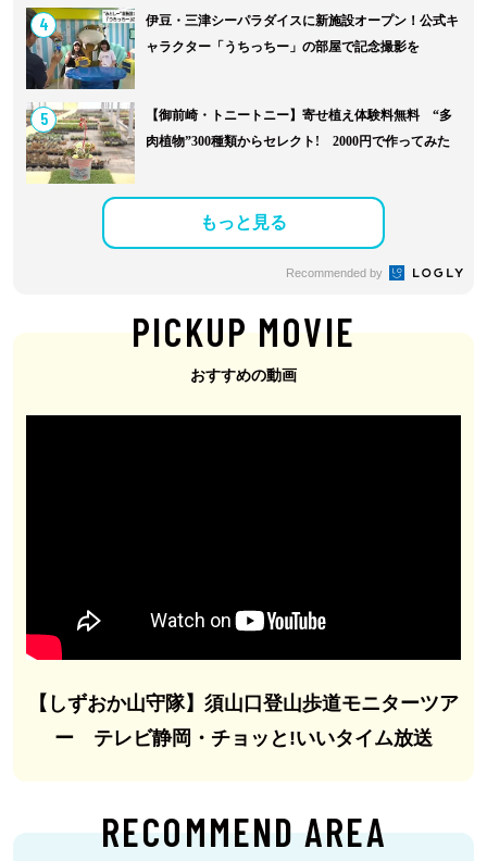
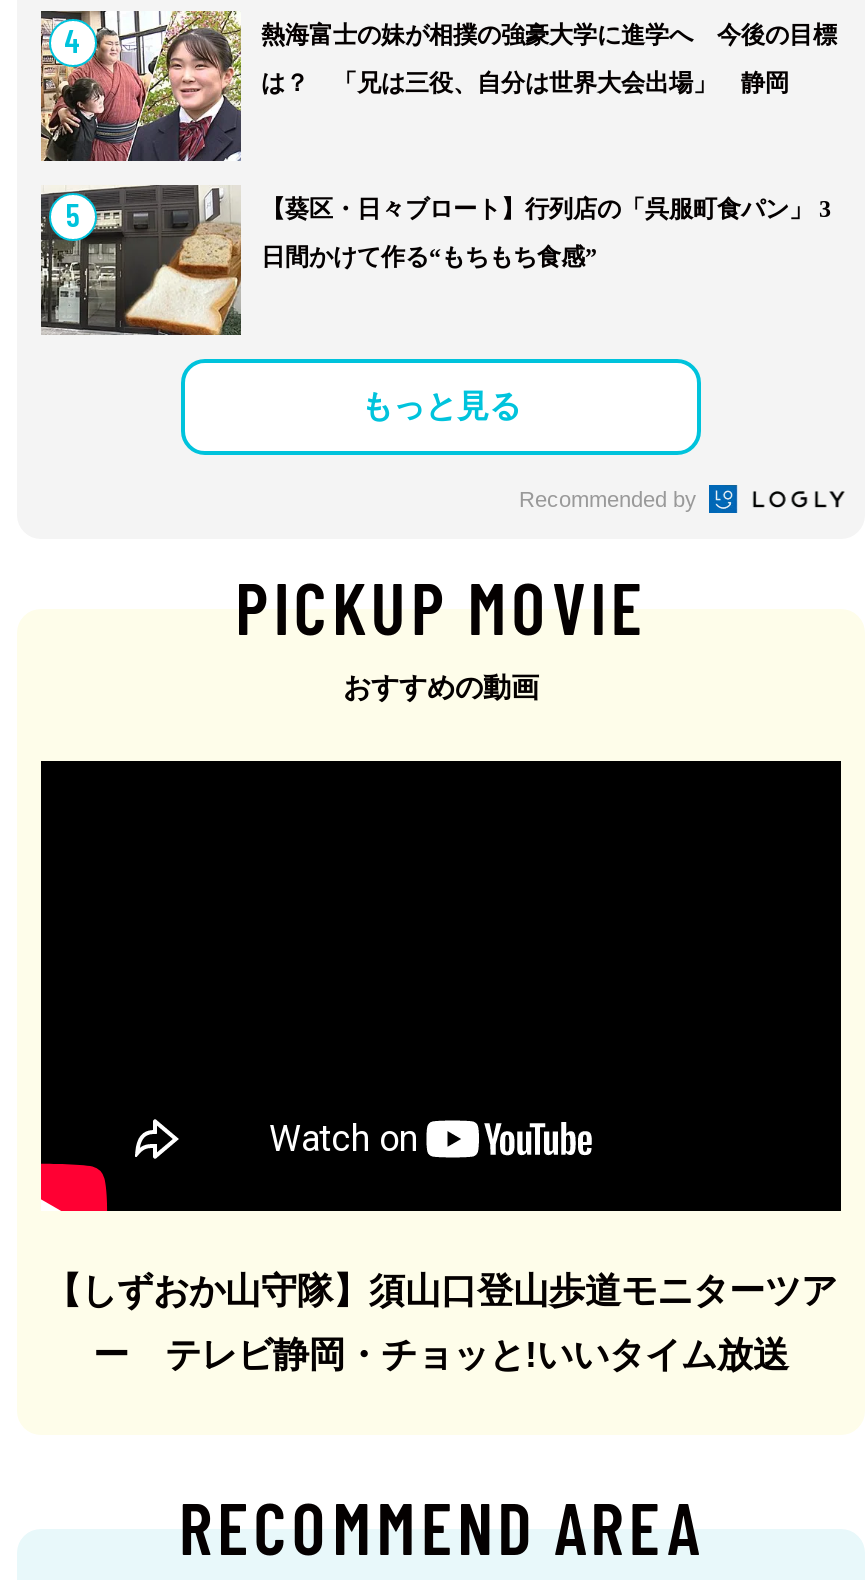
- [image]
- 伊豆・三津シーパラダイスに新施設オープン！公式キ
+ [image]
+ 熱海富士の妹が相撲の強豪大学に進学へ 今後の目標

- ャラクター「うちっちー」の部屋で記念撮影を
+ は？ 「兄は三役、自分は世界大会出場」 静岡

- [image]
- 【御前崎・トニートニー】寄せ植え体験料無料 “多
+ [image]
+ 【葵区・日々ブロート】行列店の「呉服町食パン」 3

- 肉植物”300種類からセレクト! 2000円で作ってみた
+ 日間かけて作る“もちもち食感”
